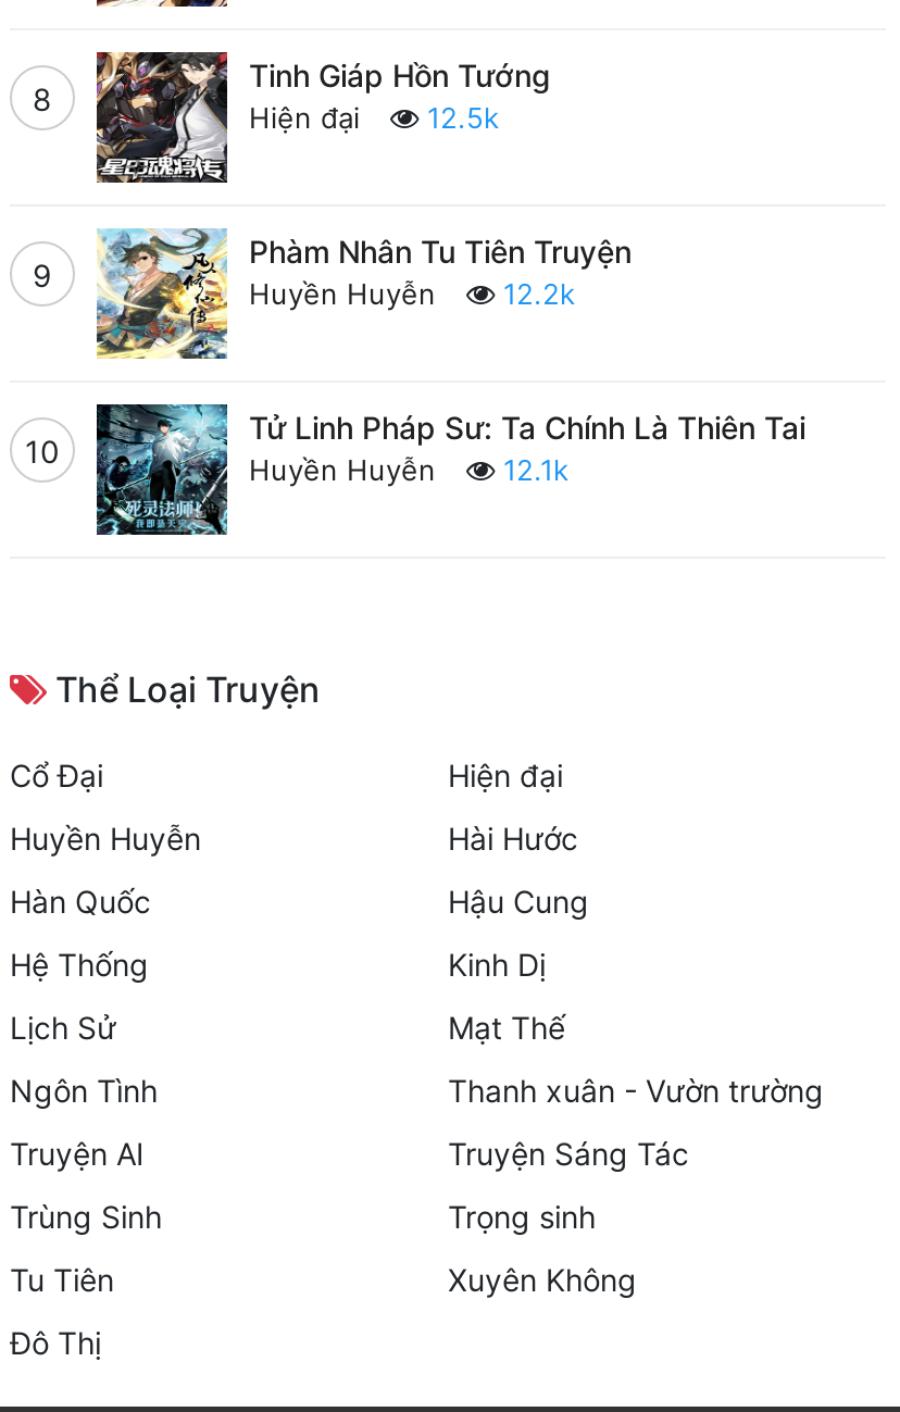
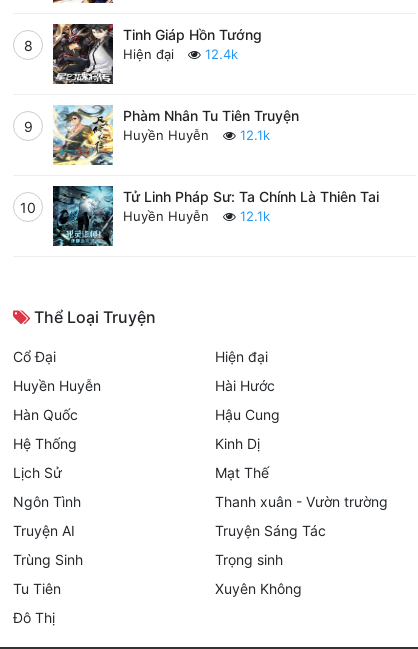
- Hiện đại 12.5k
+ Hiện đại 12.4k

- Huyền Huyễn 12.2k
+ Huyền Huyễn 12.1k
